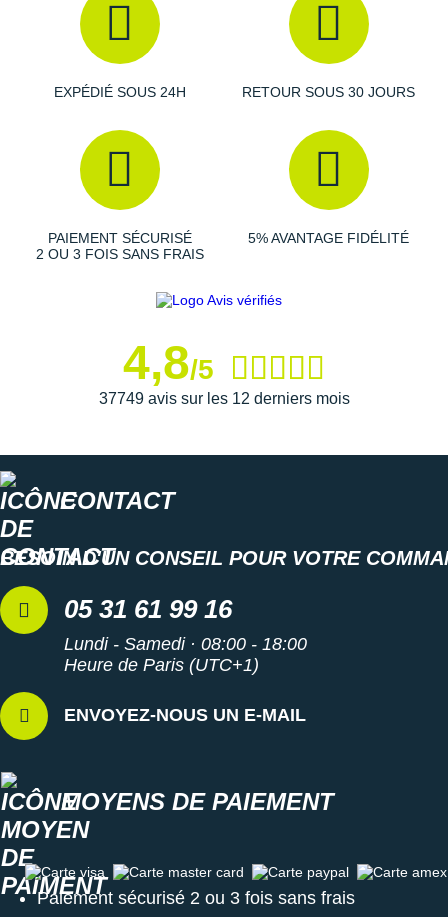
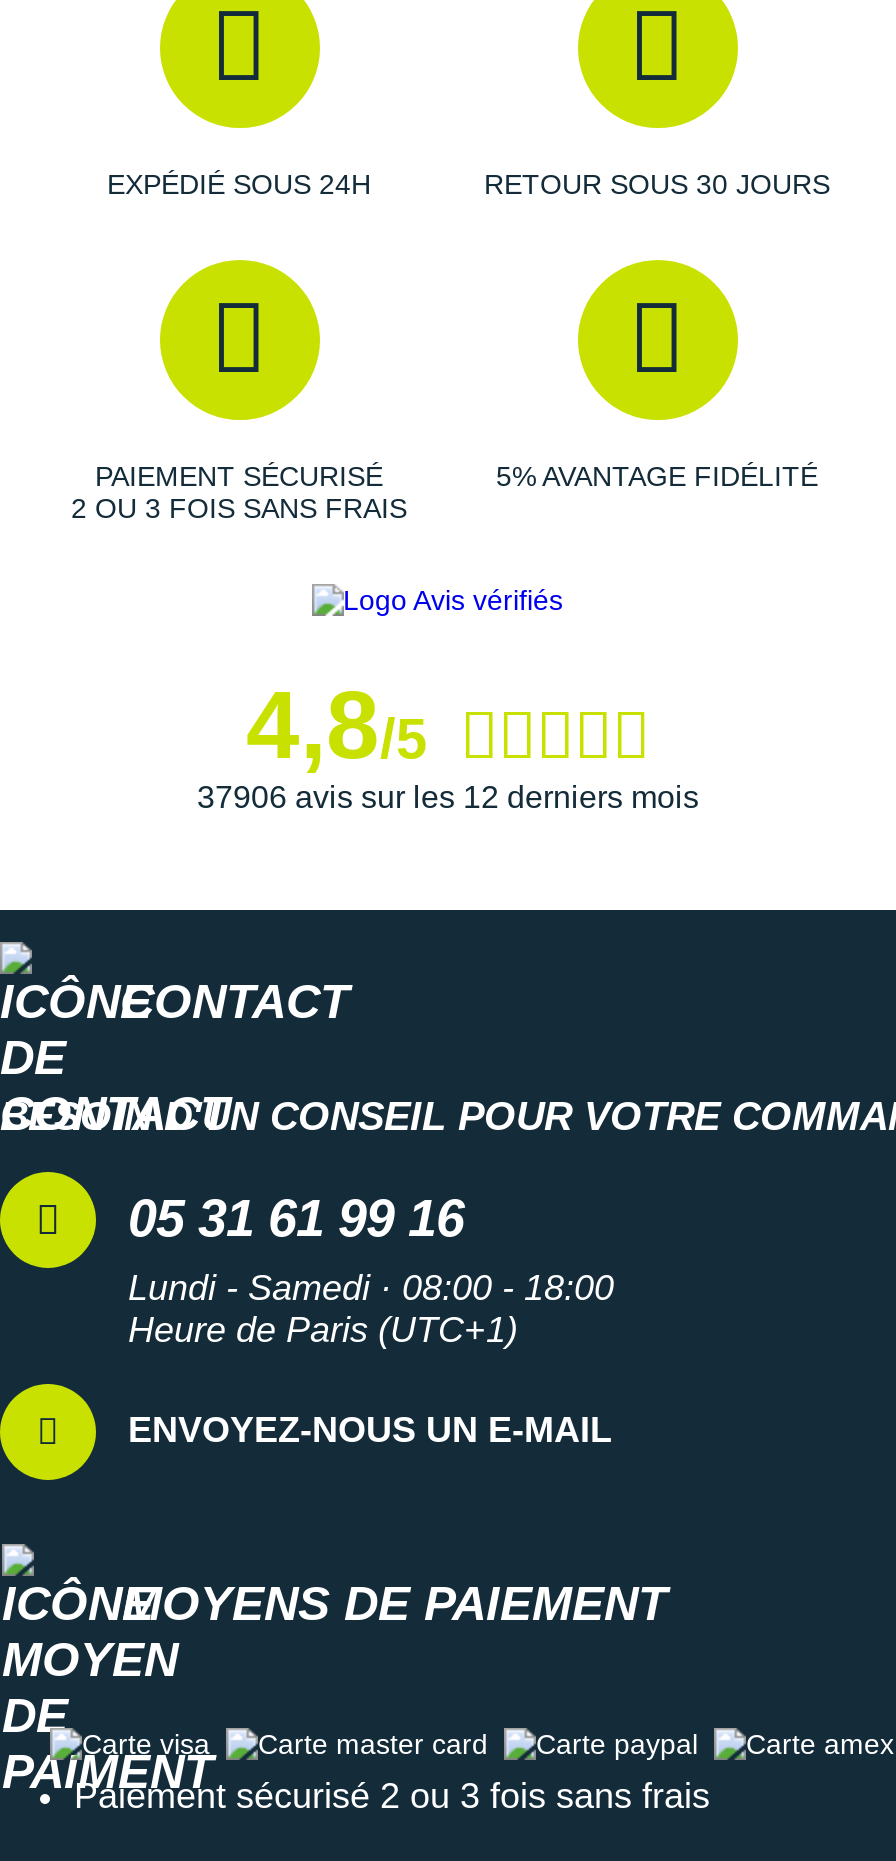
- 37749 avis sur les 12 derniers mois
+ 37906 avis sur les 12 derniers mois
